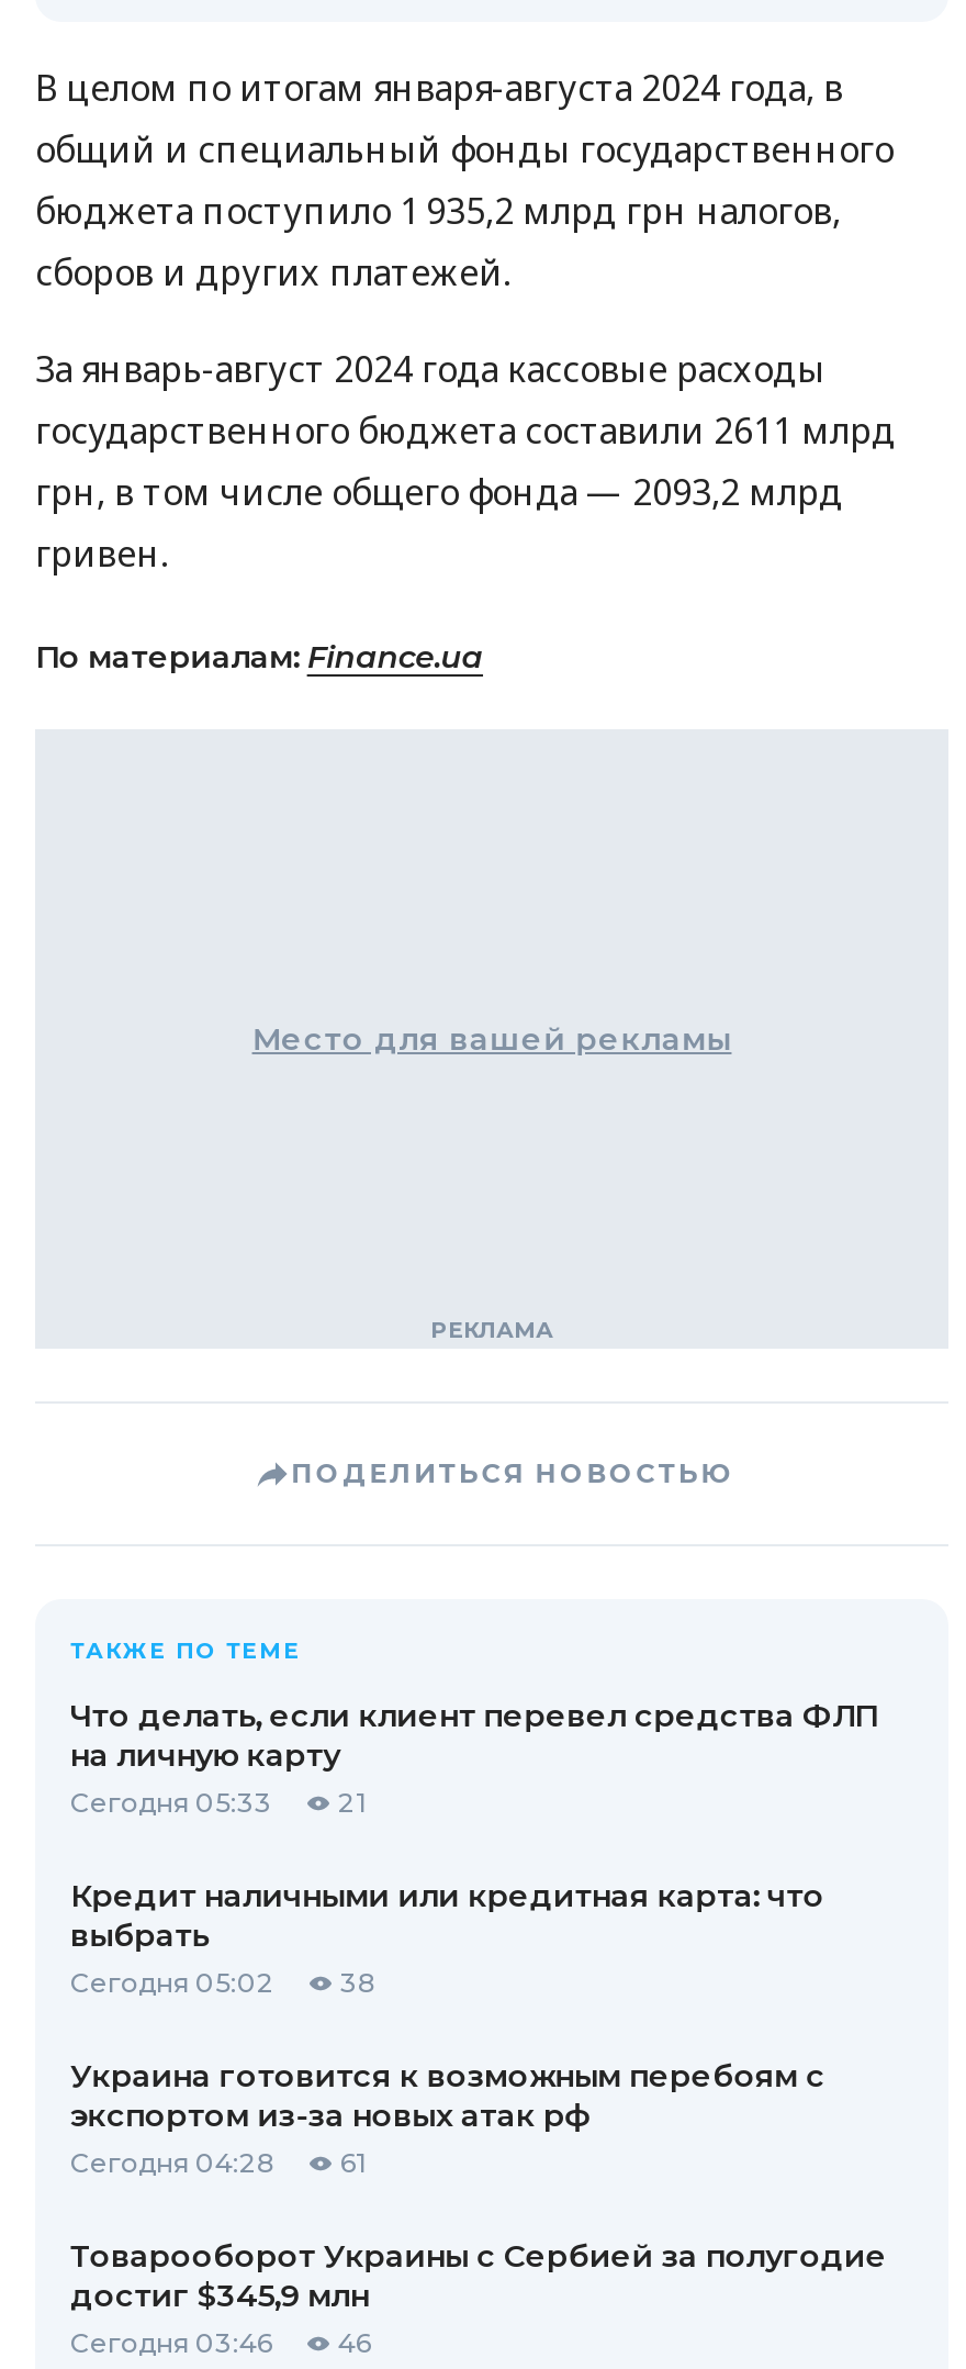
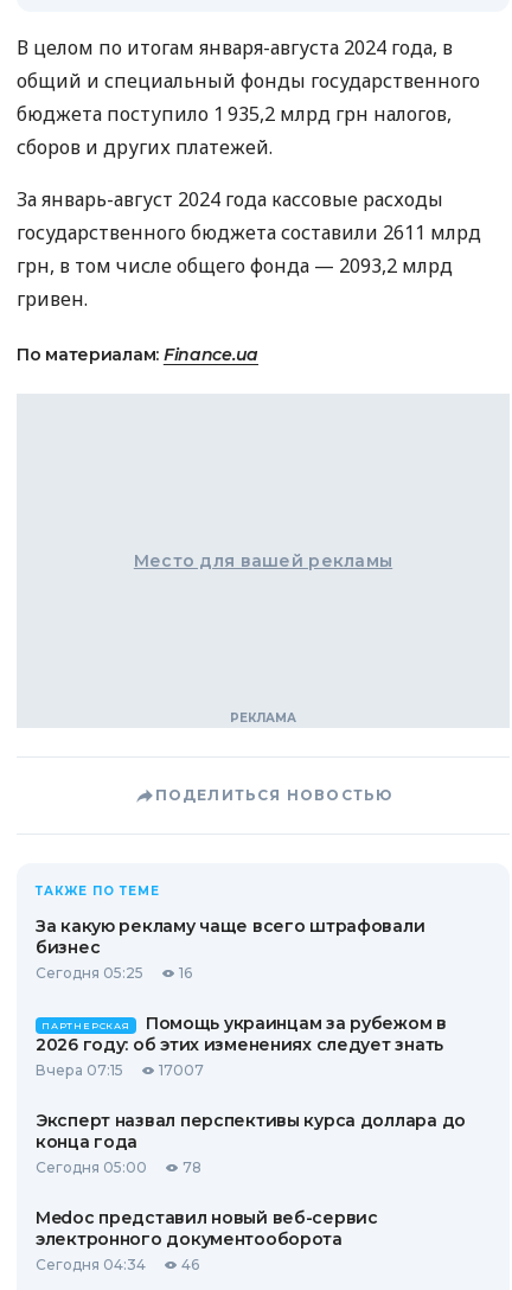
- Что делать, если клиент перевел средства ФЛП
- на личную карту
- Сегодня 05:33
- 21
+ За какую рекламу чаще всего штрафовали
+ бизнес
+ Сегодня 05:25
+ 16

- Кредит наличными или кредитная карта: что
- выбрать
- Сегодня 05:02
- 38
+ ПАРТНЕРСКАЯ
+ Помощь украинцам за рубежом в
+ 2026 году: об этих изменениях следует знать
+ Вчера 07:15
+ 17007

- Украина готовится к возможным перебоям с
- экспортом из-за новых атак рф
- Сегодня 04:28
- 61
+ Эксперт назвал перспективы курса доллара до
+ конца года
+ Сегодня 05:00
+ 78

- Товарооборот Украины с Сербией за полугодие
- достиг $345,9 млн
- Сегодня 03:46
+ Medoc представил новый веб-сервис
+ электронного документооборота
+ Сегодня 04:34
